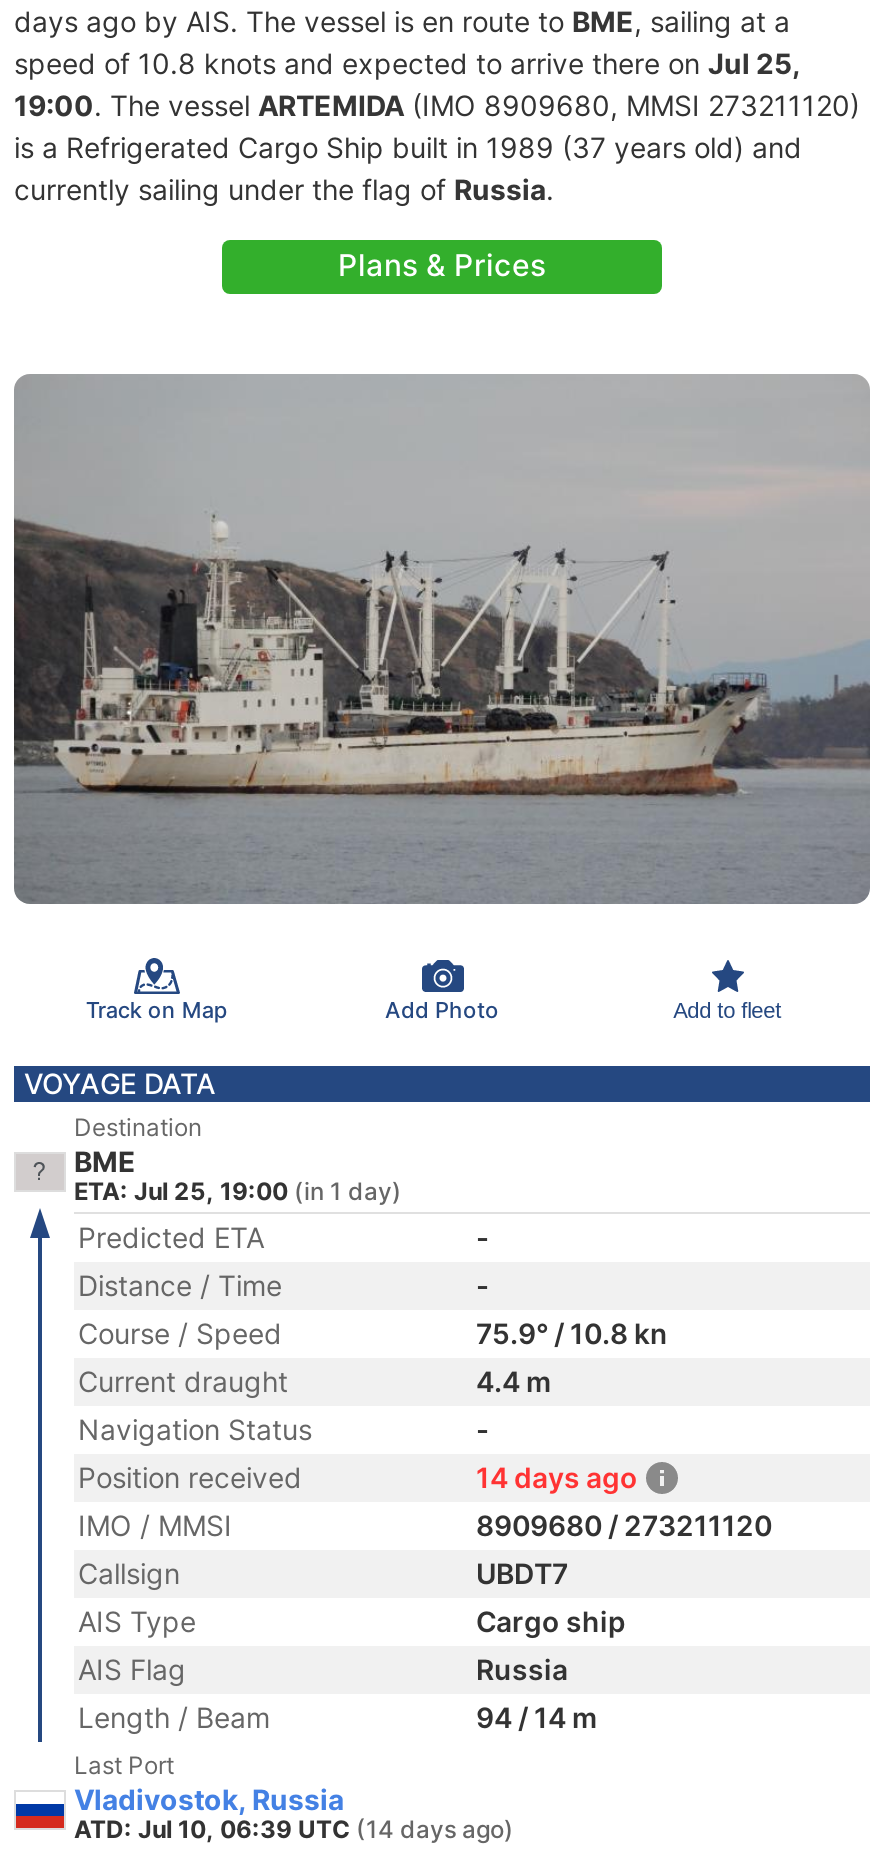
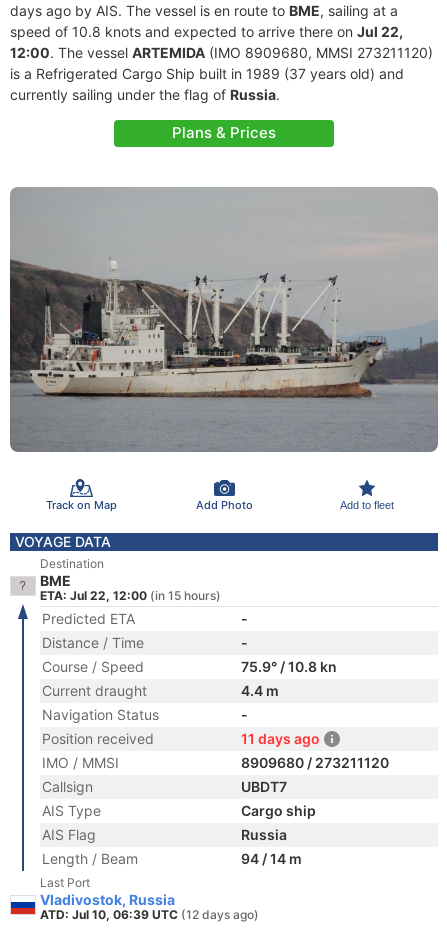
- speed of 10.8 knots and expected to arrive there on Jul 25,
+ speed of 10.8 knots and expected to arrive there on Jul 22,

- 19:00. The vessel ARTEMIDA (IMO 8909680, MMSI 273211120)
+ 12:00. The vessel ARTEMIDA (IMO 8909680, MMSI 273211120)

- ETA: Jul 25, 19:00 (in 1 day)
+ ETA: Jul 22, 12:00 (in 15 hours)

- 14 days ago
+ 11 days ago

- ATD: Jul 10, 06:39 UTC (14 days ago)
+ ATD: Jul 10, 06:39 UTC (12 days ago)
